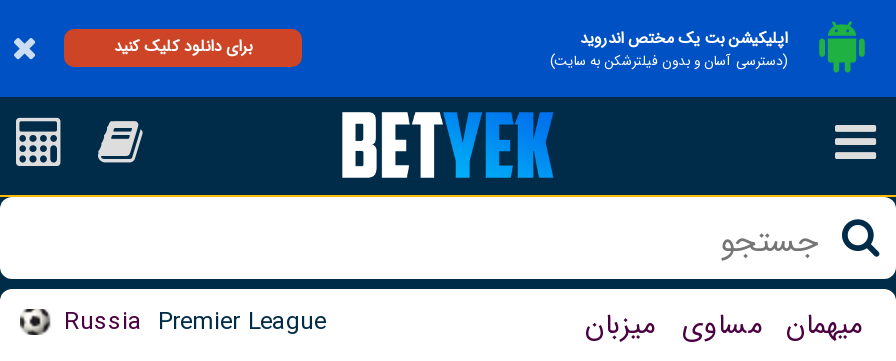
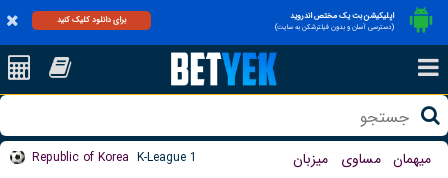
- Russia Premier League
+ Republic of Korea K-League 1
